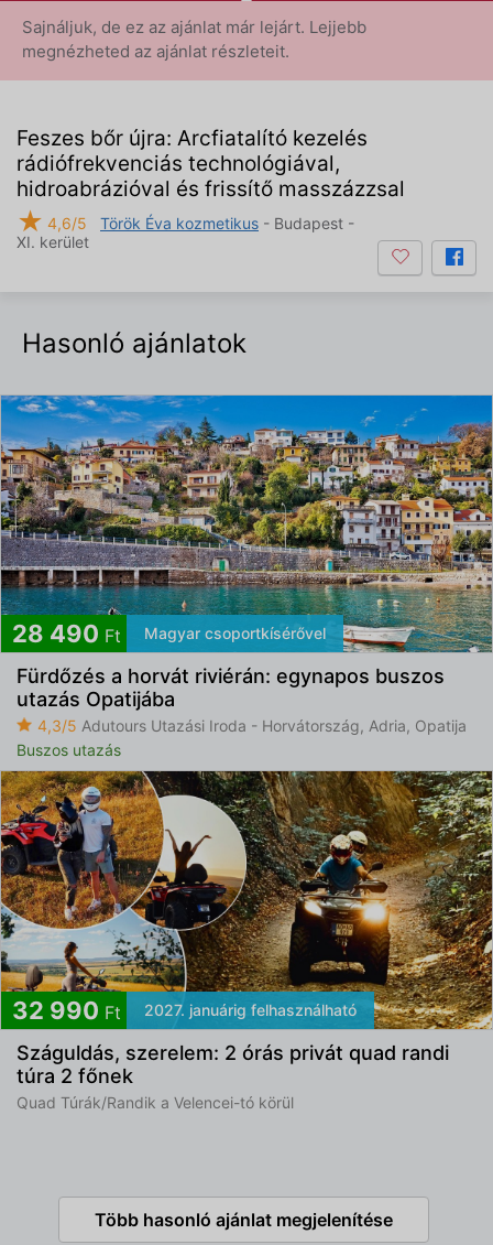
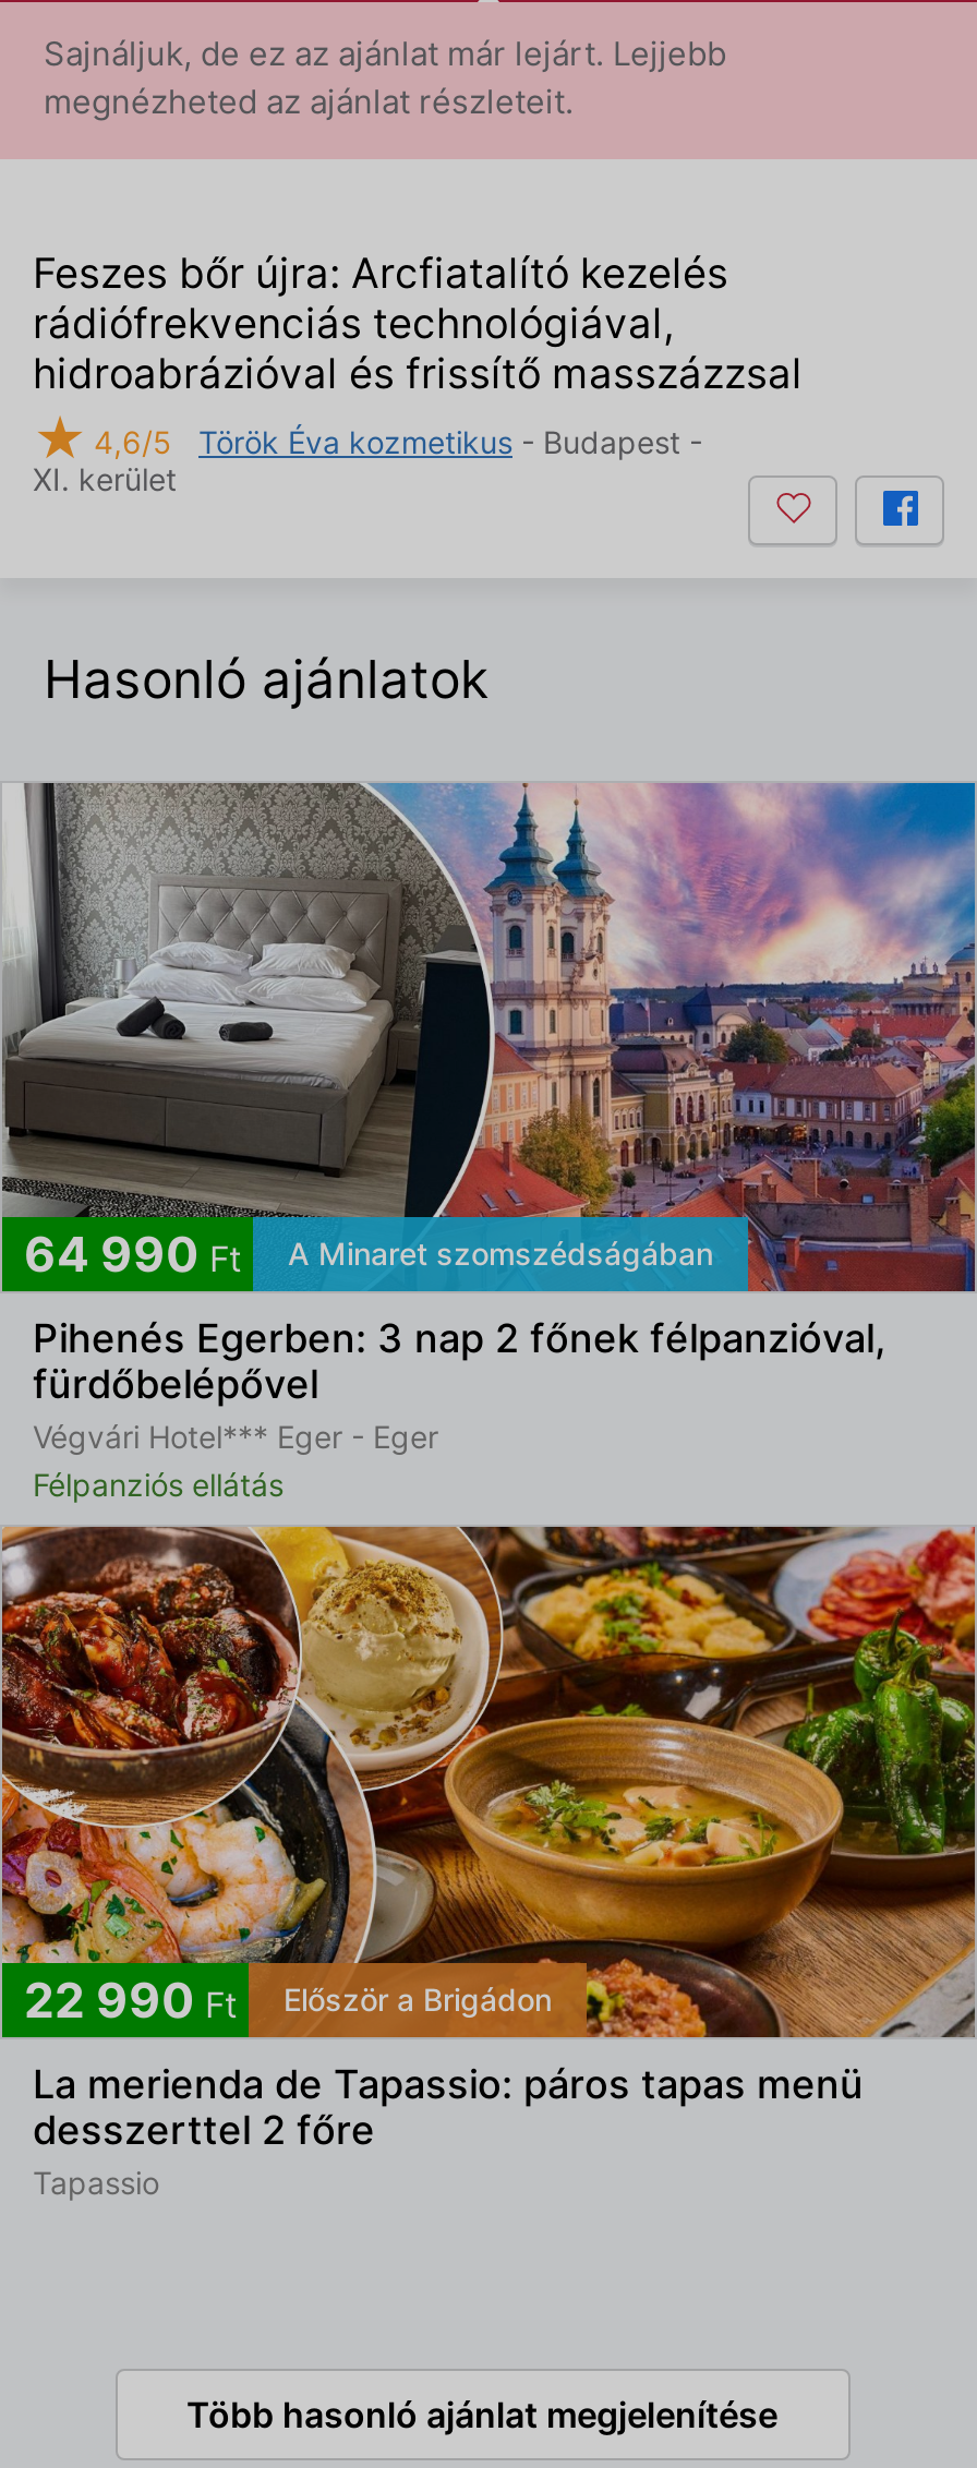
- [image]
- 28 490 Ft
- Magyar csoportkísérővel
+ [image]
+ 64 990 Ft
+ A Minaret szomszédságában

- Fürdőzés a horvát riviérán: egynapos buszos
- utazás Opatijába
- 4,3/5 Adutours Utazási Iroda - Horvátország, Adria, Opatija
- Buszos utazás
+ Pihenés Egerben: 3 nap 2 főnek félpanzióval,
+ fürdőbelépővel
+ Végvári Hotel*** Eger - Eger
+ Félpanziós ellátás

- [image]
- 32 990 Ft
- 2027. januárig felhasználható
+ [image]
+ 22 990 Ft
+ Először a Brigádon

- Száguldás, szerelem: 2 órás privát quad randi
- túra 2 főnek
- Quad Túrák/Randik a Velencei-tó körül
+ La merienda de Tapassio: páros tapas menü
+ desszerttel 2 főre
+ Tapassio
